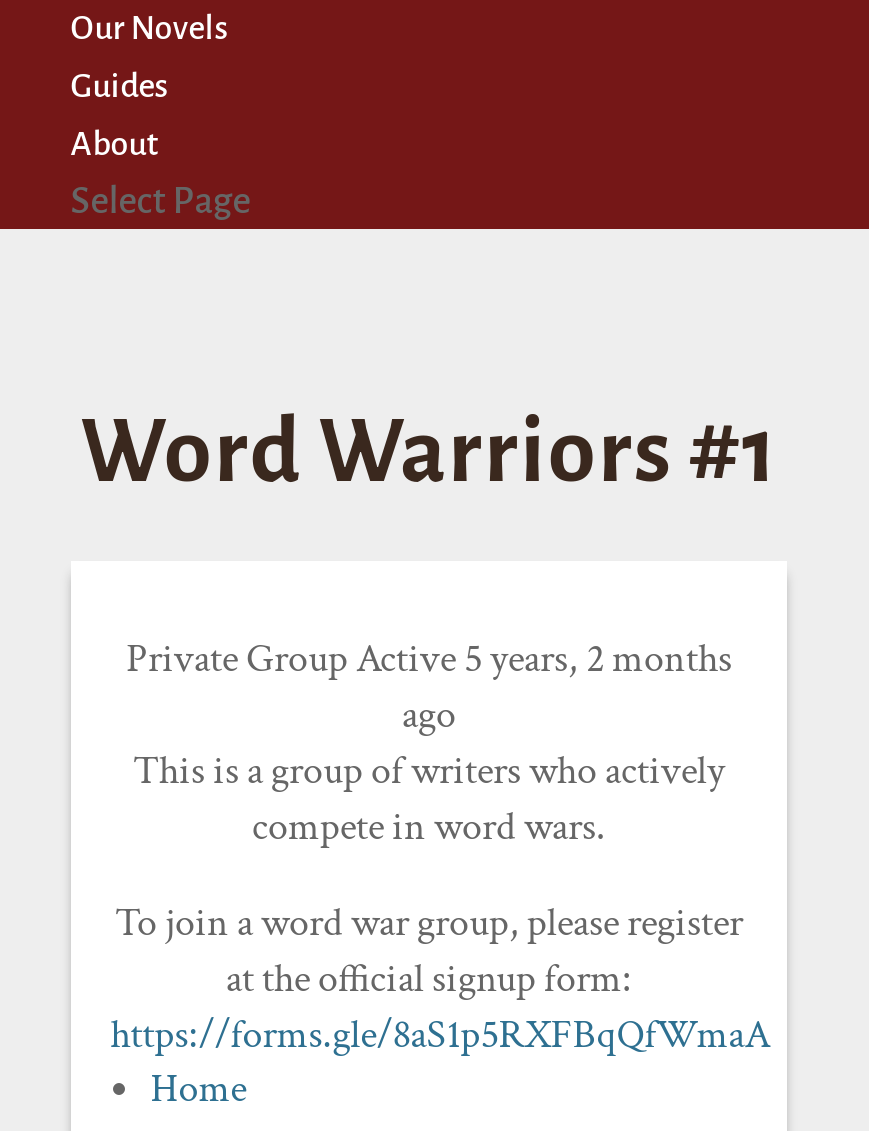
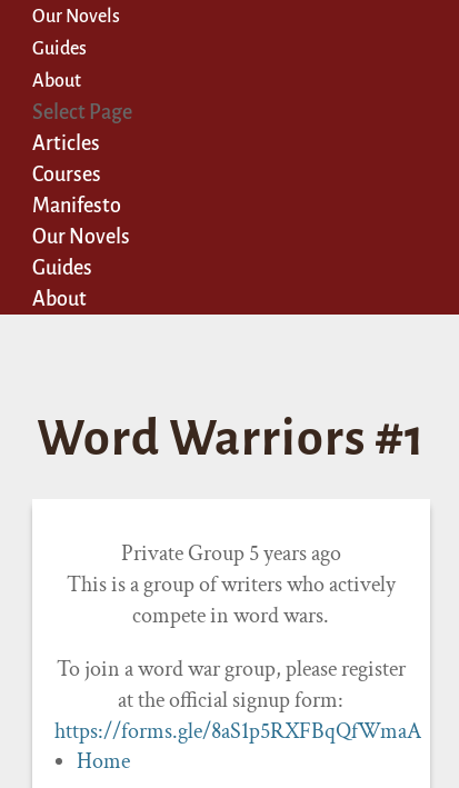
+ Articles
+ Courses
+ Manifesto
+ Our Novels
+ Guides
+ About

moved down: Word Warriors #1

- Private Group Active 5 years, 2 months
- ago
+ Private Group 5 years ago
